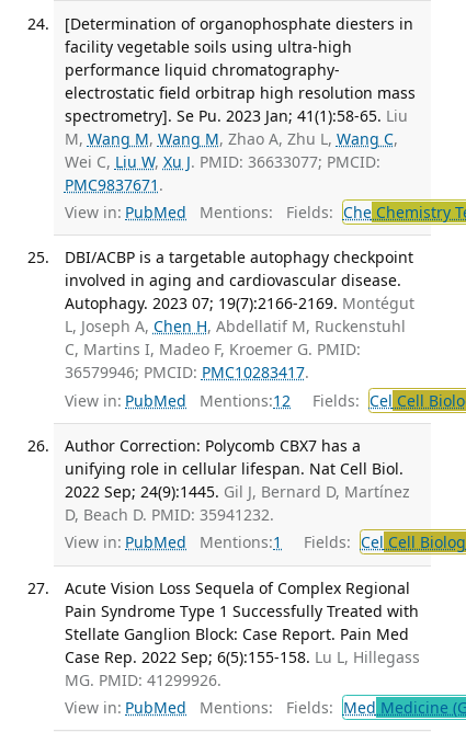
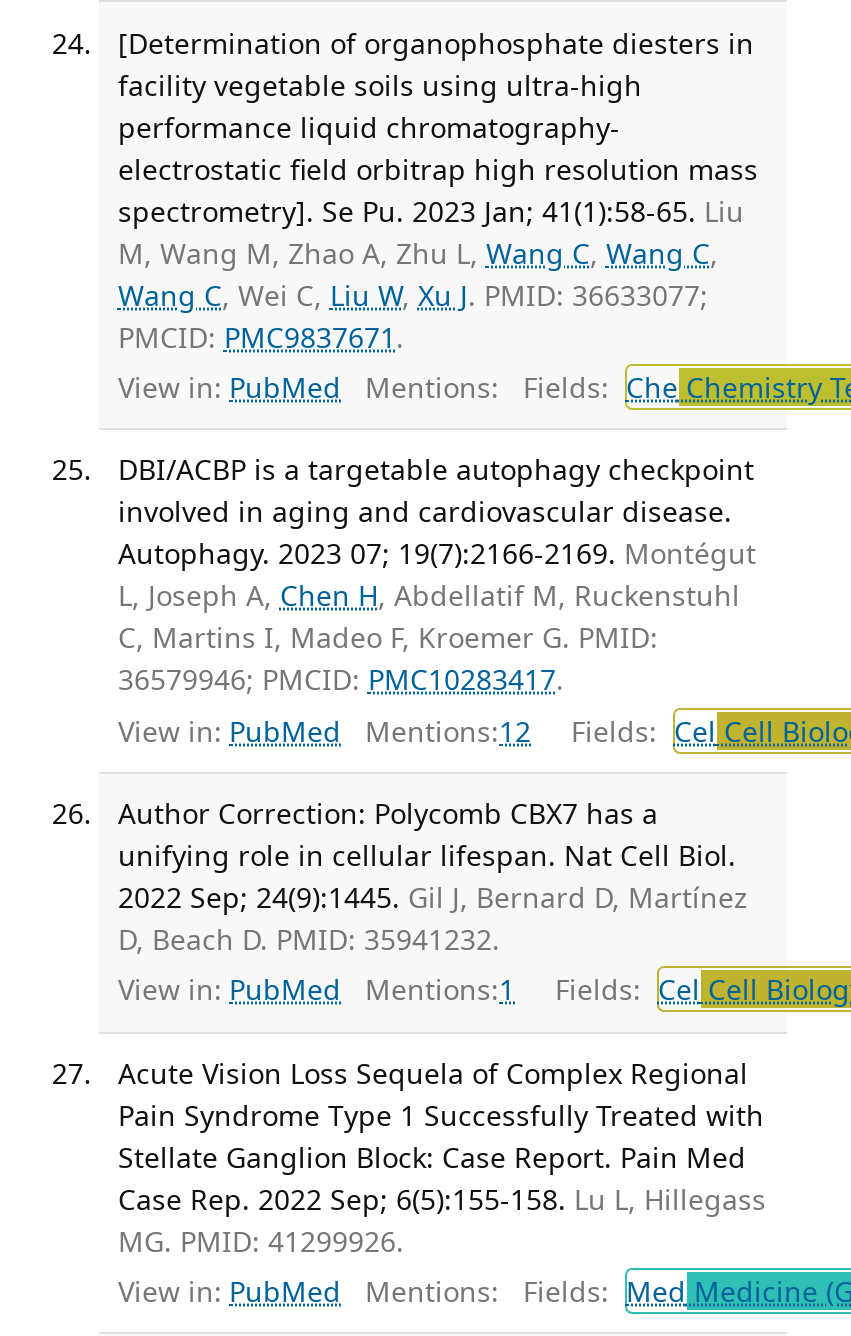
- M, Wang M, Wang M, Zhao A, Zhu L, Wang C,
- Wei C, Liu W, Xu J. PMID: 36633077; PMCID:
- PMC9837671.
+ M, Wang M, Zhao A, Zhu L, Wang C, Wang C,
+ Wang C, Wei C, Liu W, Xu J. PMID: 36633077;
+ PMCID: PMC9837671.
